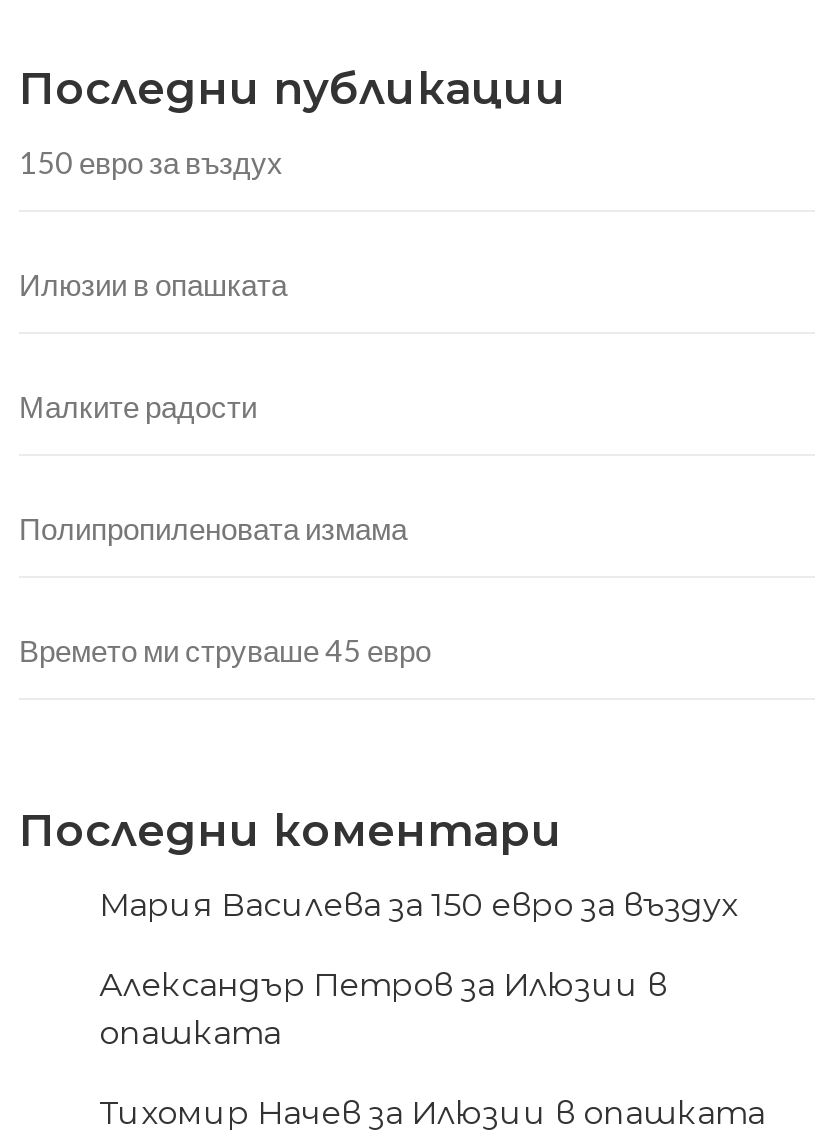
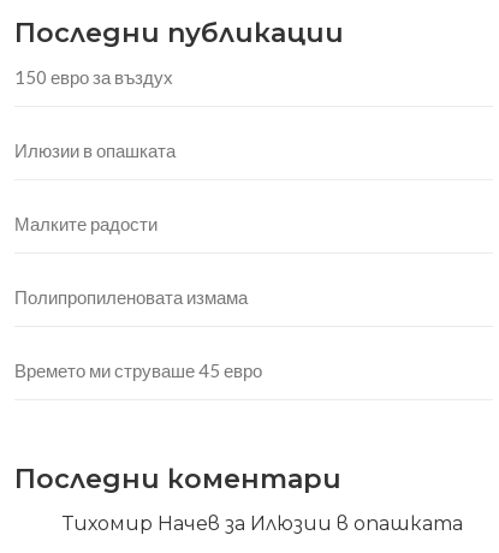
- Мария Василева за 150 евро за въздух
- Александър Петров за Илюзии в
- опашката
